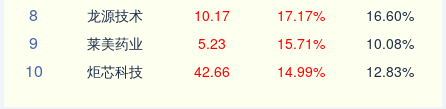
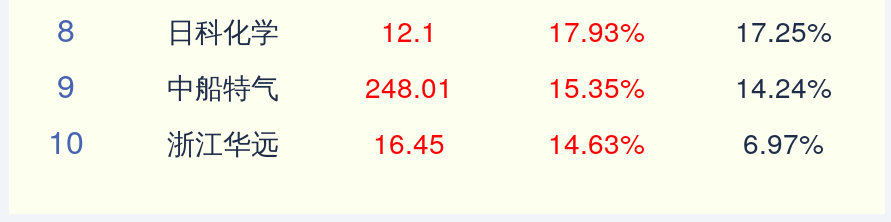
- 龙源技术
- 10.17
- 17.17%
- 16.60%
+ 日科化学
+ 12.1
+ 17.93%
+ 17.25%

- 莱美药业
- 5.23
- 15.71%
- 10.08%
+ 中船特气
+ 248.01
+ 15.35%
+ 14.24%

- 炬芯科技
- 42.66
- 14.99%
- 12.83%
+ 浙江华远
+ 16.45
+ 14.63%
+ 6.97%
